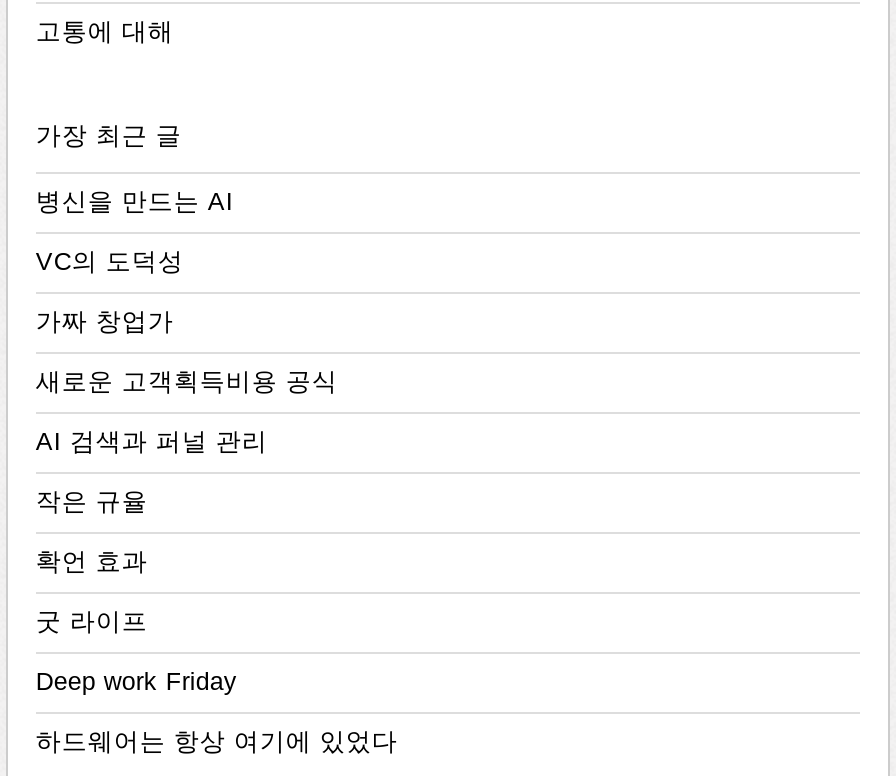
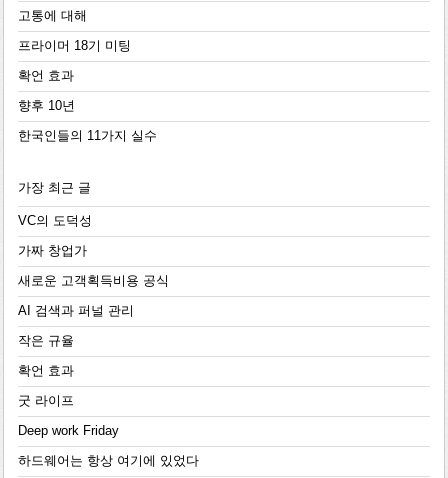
+ 프라이머 18기 미팅
+ 확언 효과
+ 향후 10년
+ 한국인들의 11가지 실수

moved down: 가장 최근 글

- 병신을 만드는 AI
